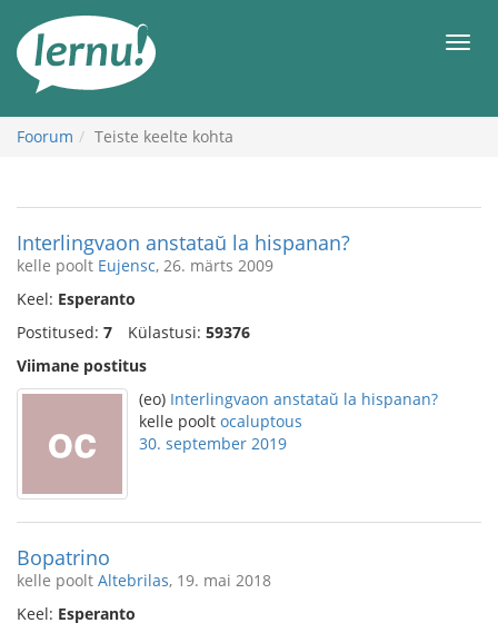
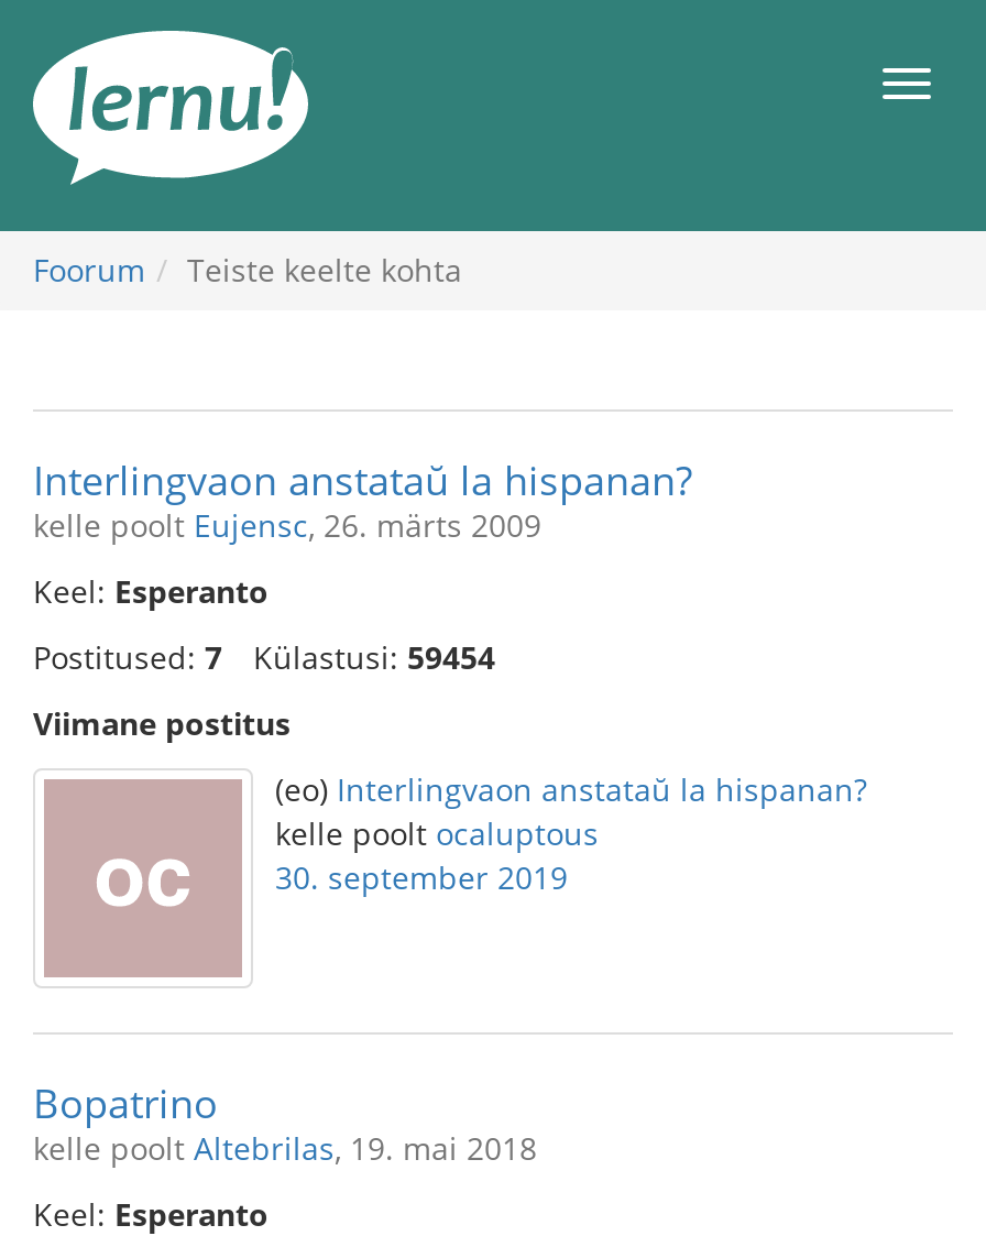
- Postitused: 7 Külastusi: 59376
+ Postitused: 7 Külastusi: 59454
